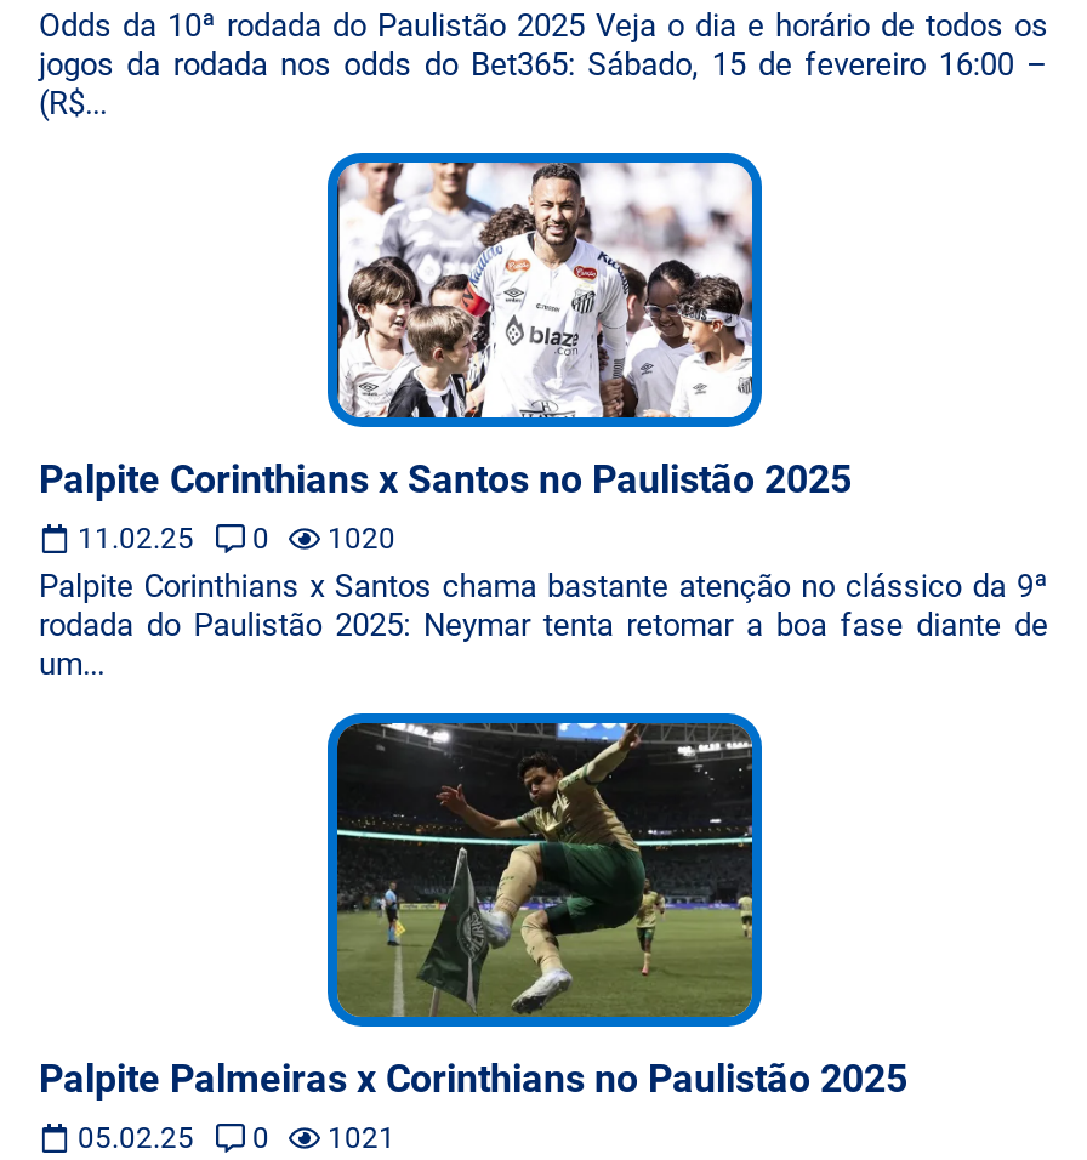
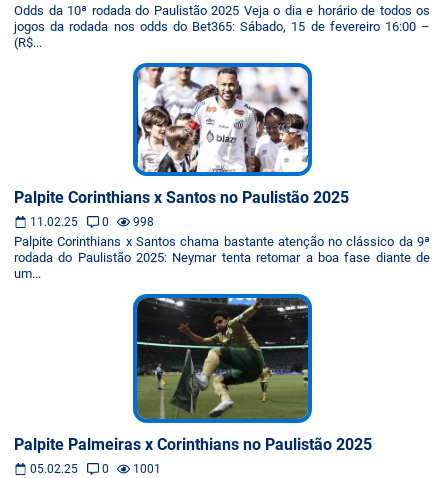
- 11.02.25 0 1020
+ 11.02.25 0 998

- 05.02.25 0 1021
+ 05.02.25 0 1001
